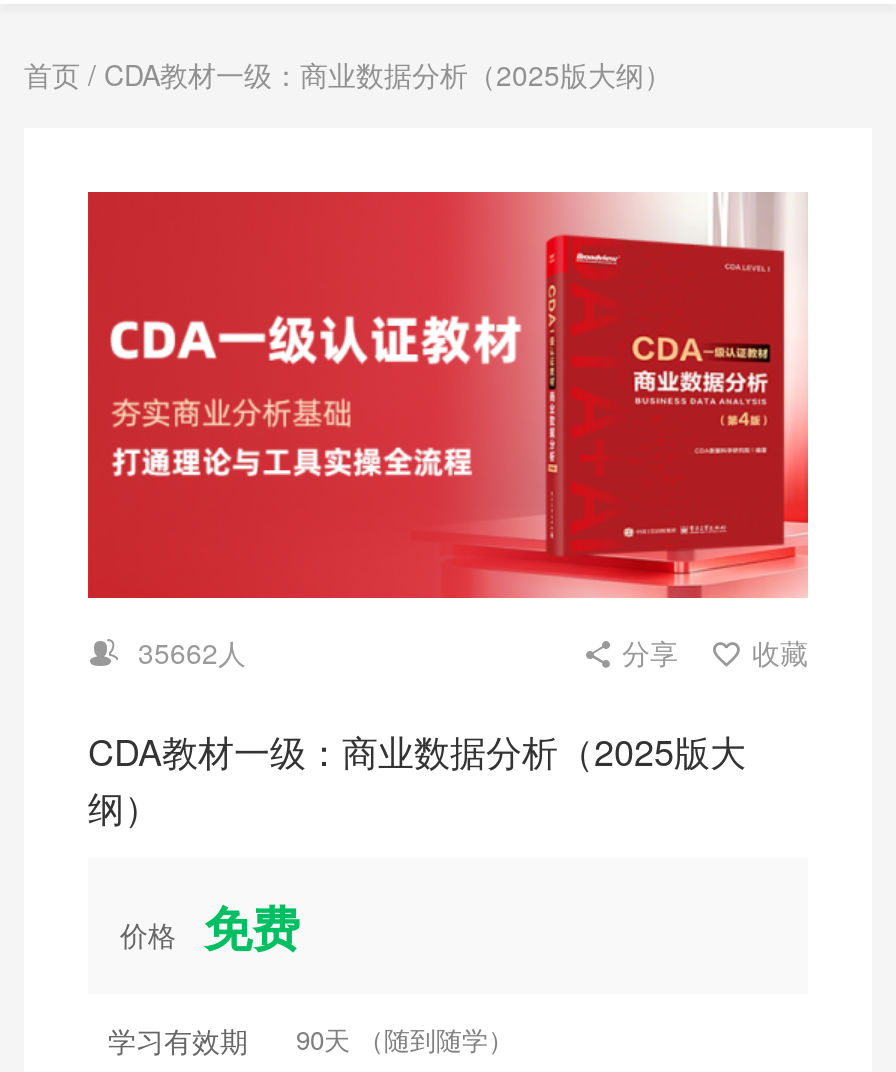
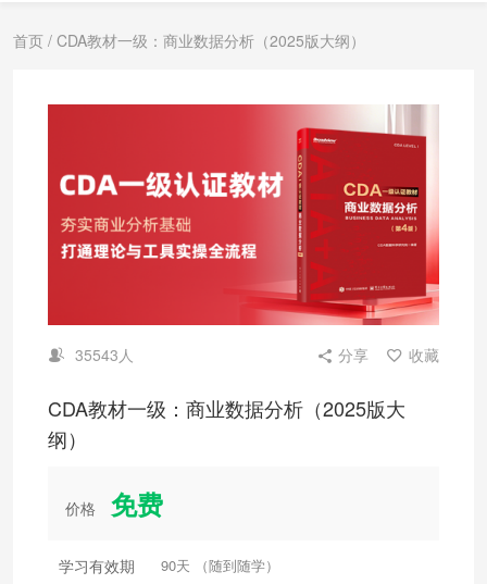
- 35662人
+ 35543人
